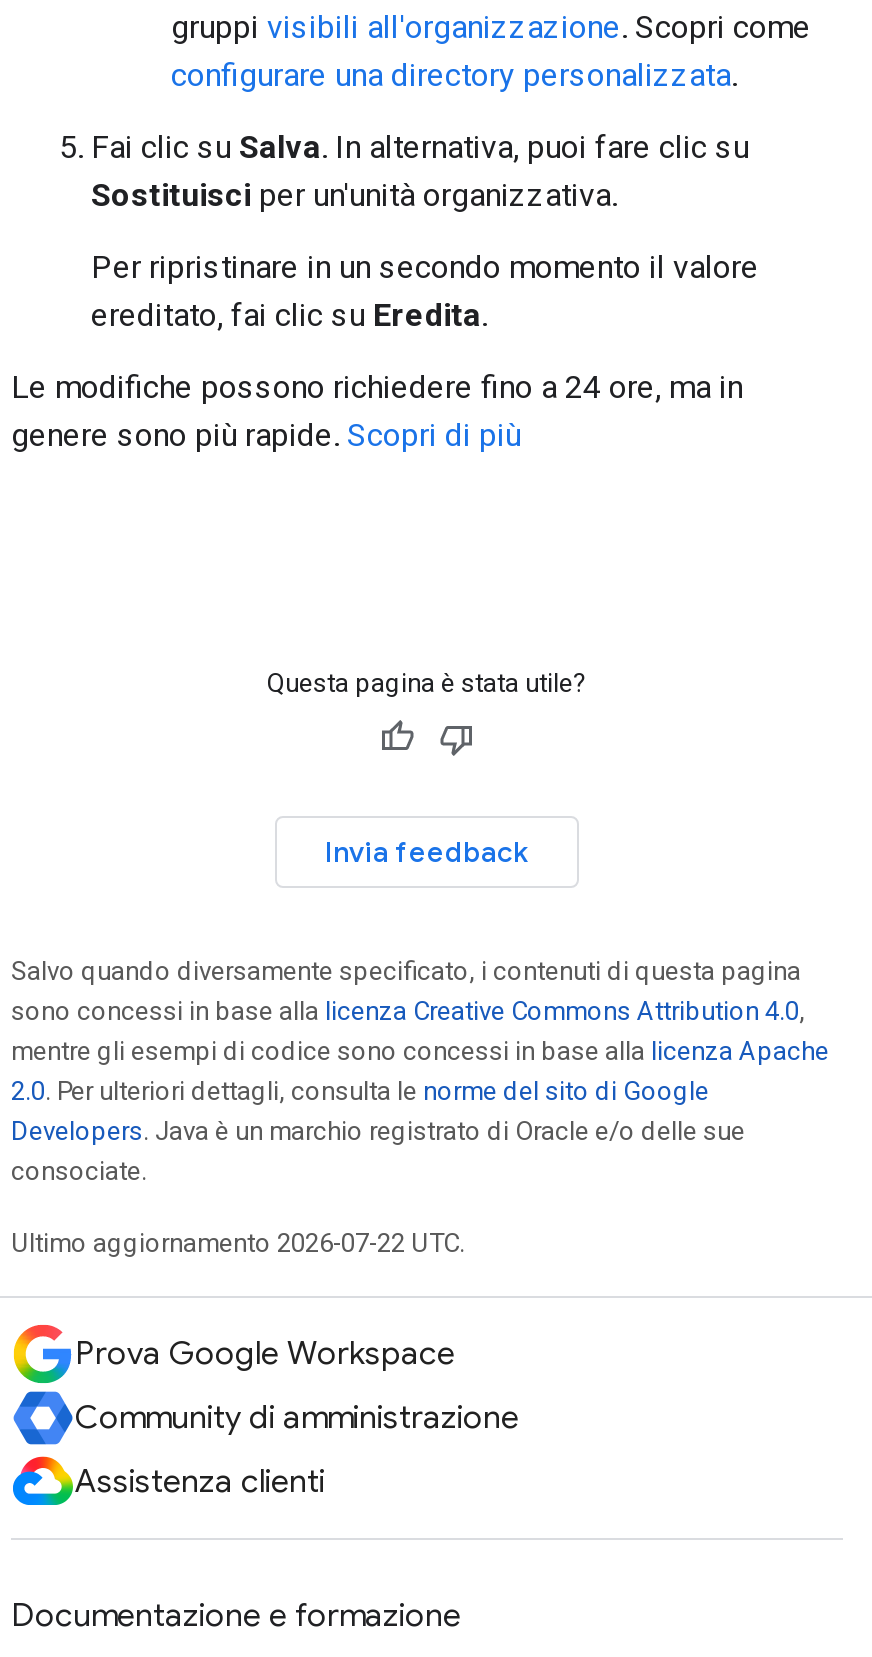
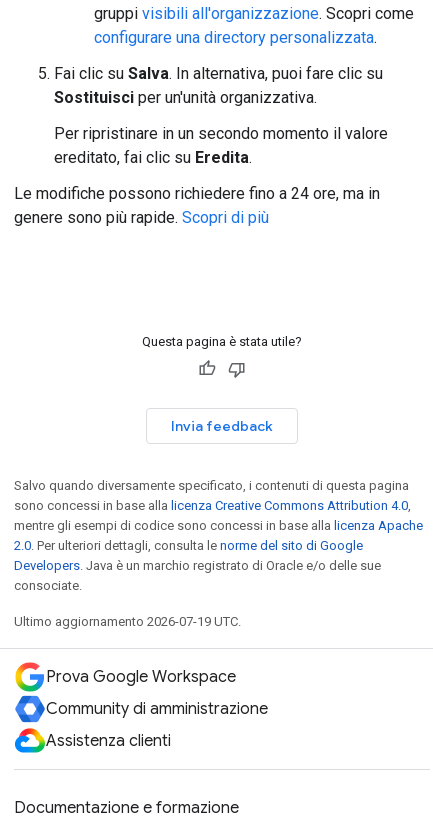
- Ultimo aggiornamento 2026-07-22 UTC.
+ Ultimo aggiornamento 2026-07-19 UTC.
